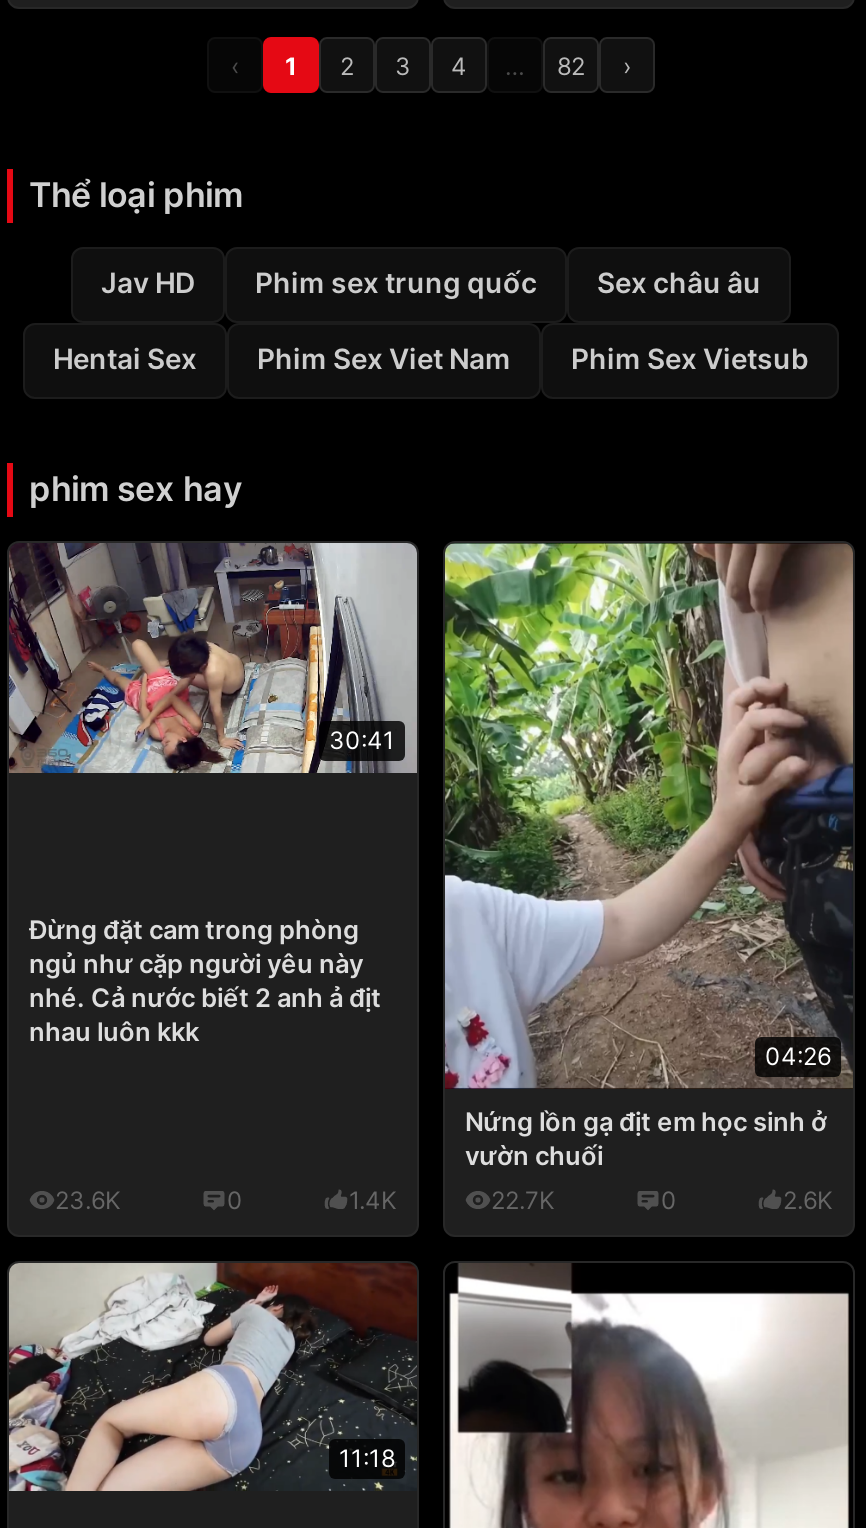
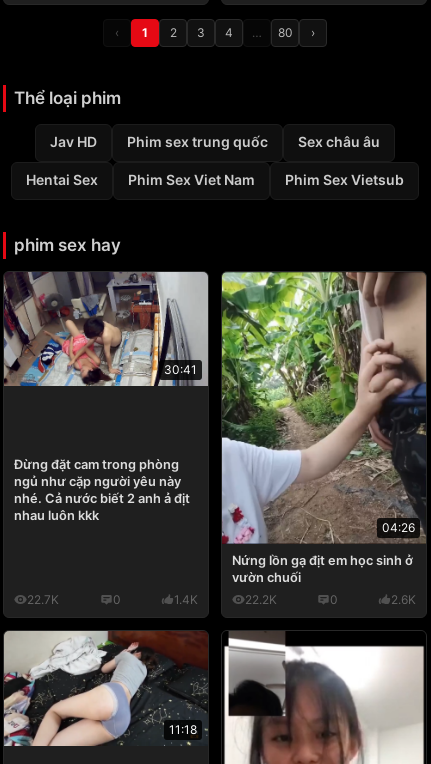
- 82
+ 80

- 23.6K
+ 22.7K

- 22.7K
+ 22.2K
